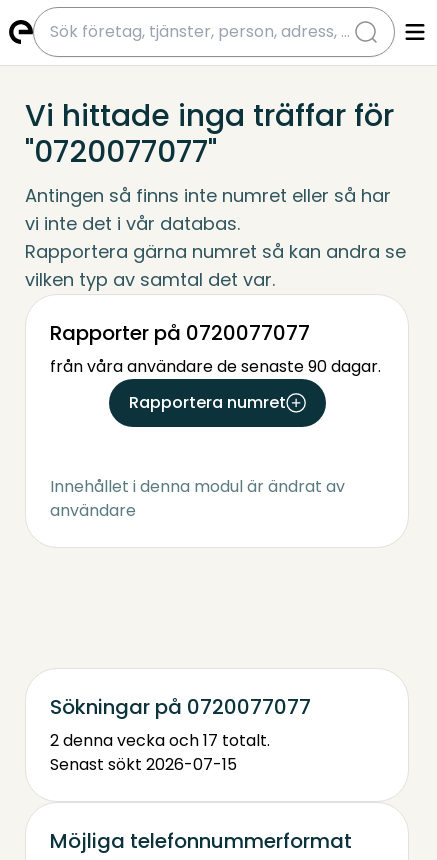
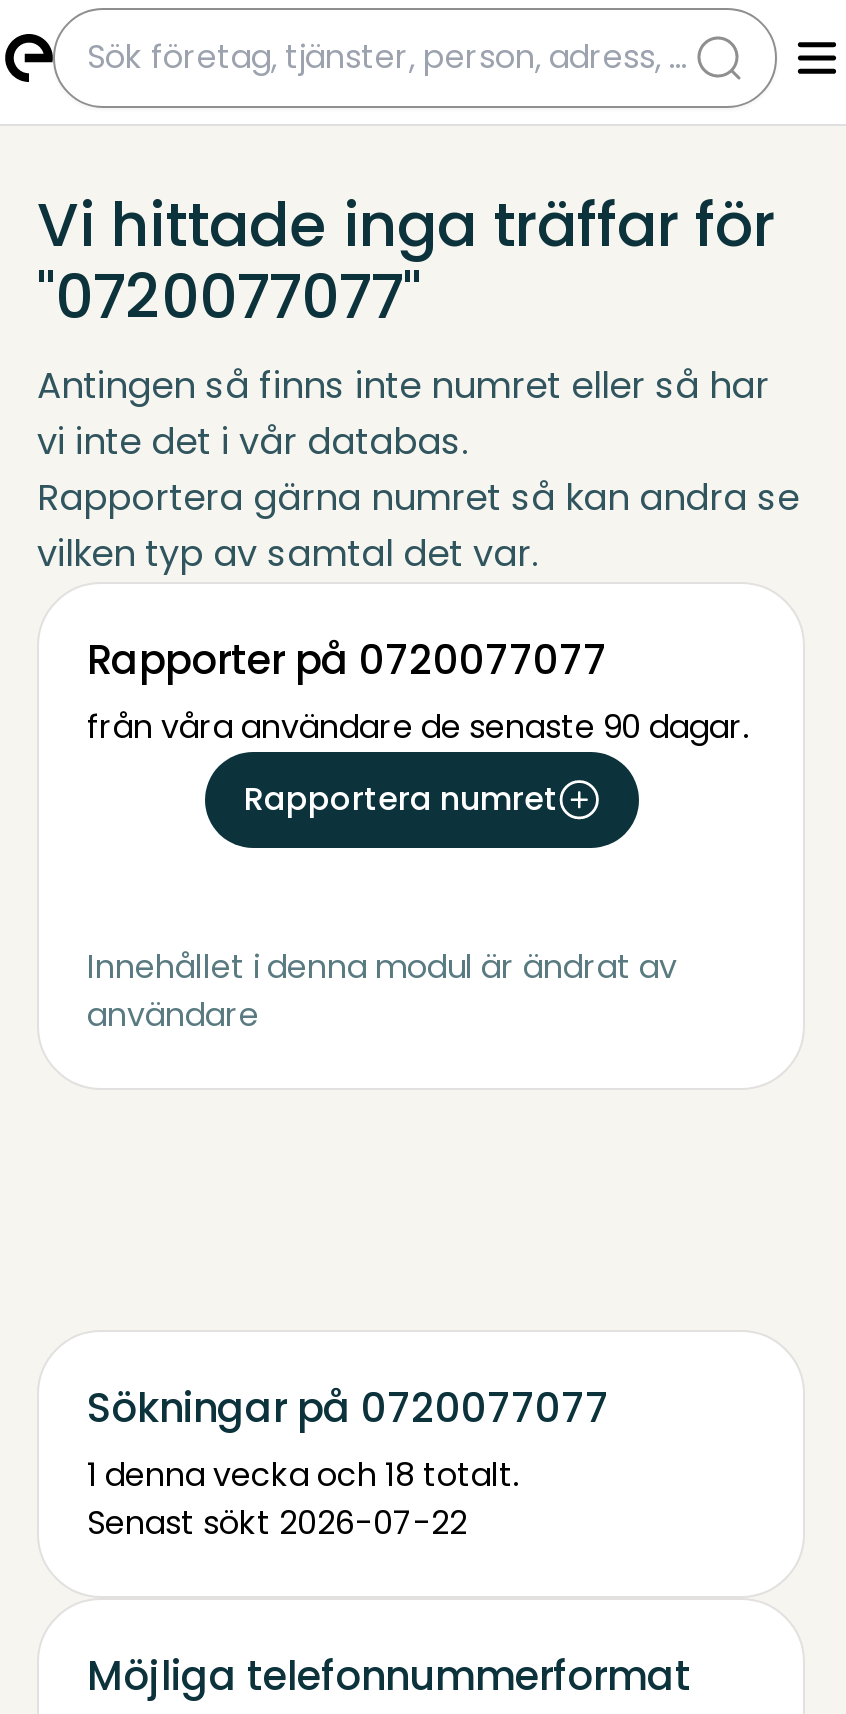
- 2 denna vecka och 17 totalt.
+ 1 denna vecka och 18 totalt.

- Senast sökt 2026-07-15
+ Senast sökt 2026-07-22
